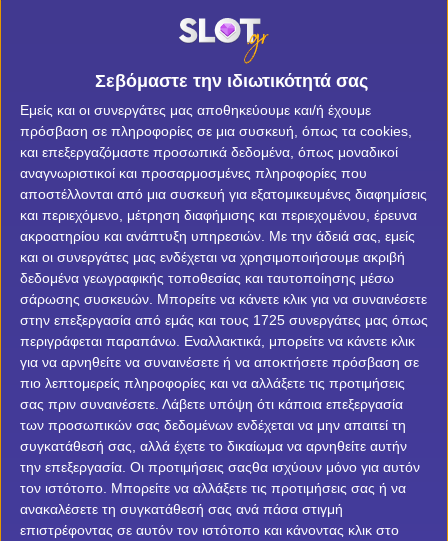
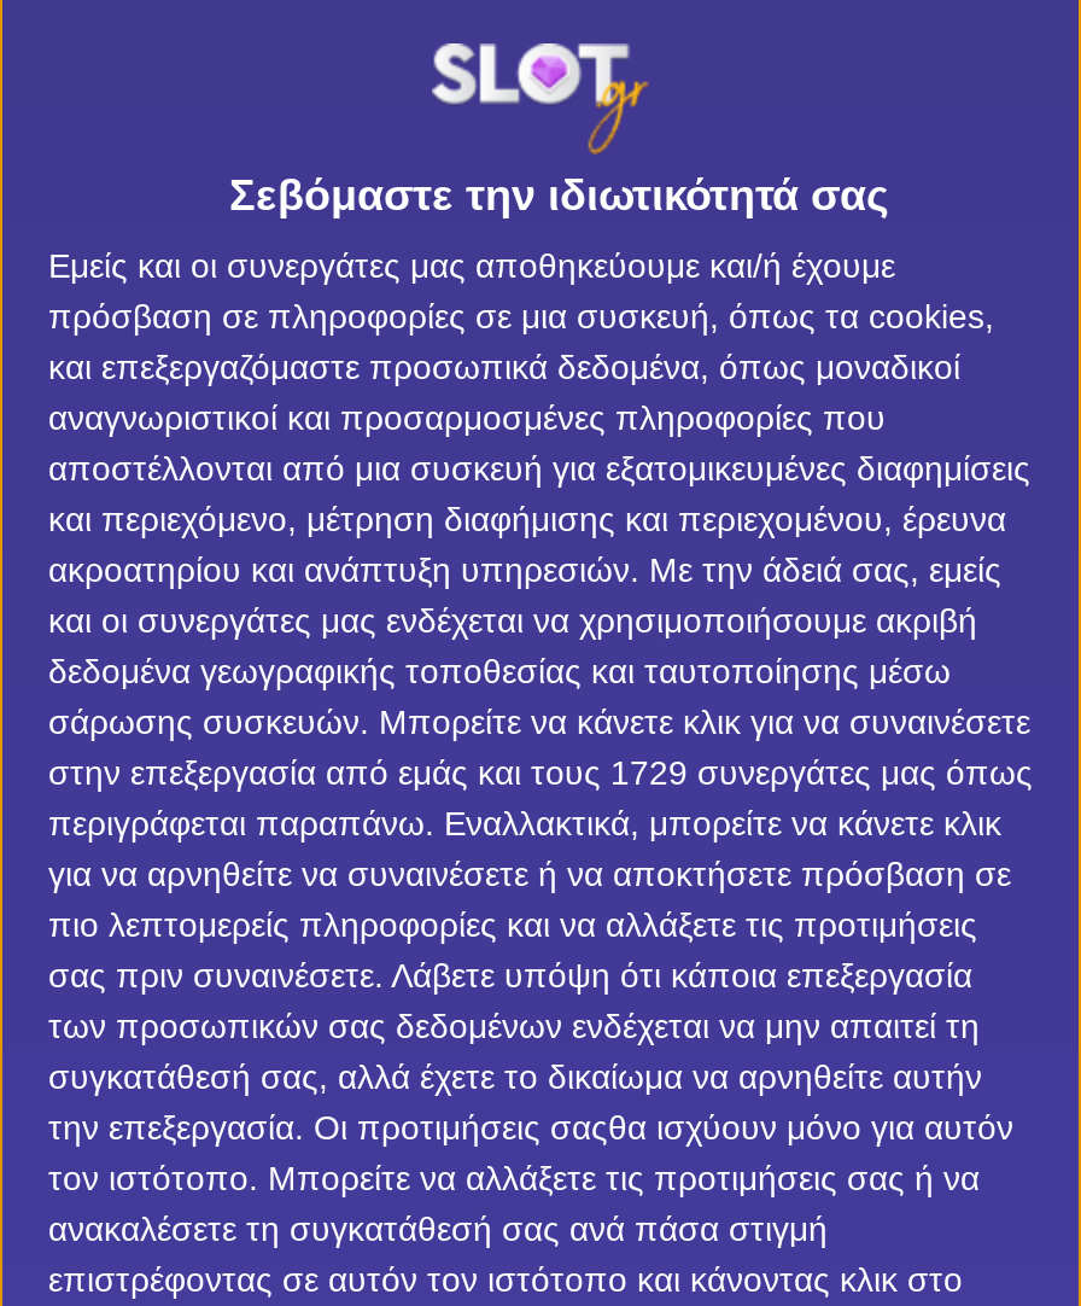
- στην επεξεργασία από εμάς και τους 1725 συνεργάτες μας όπως
+ στην επεξεργασία από εμάς και τους 1729 συνεργάτες μας όπως
